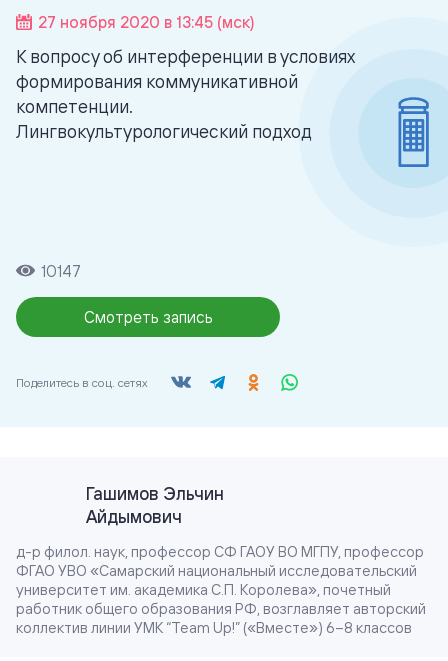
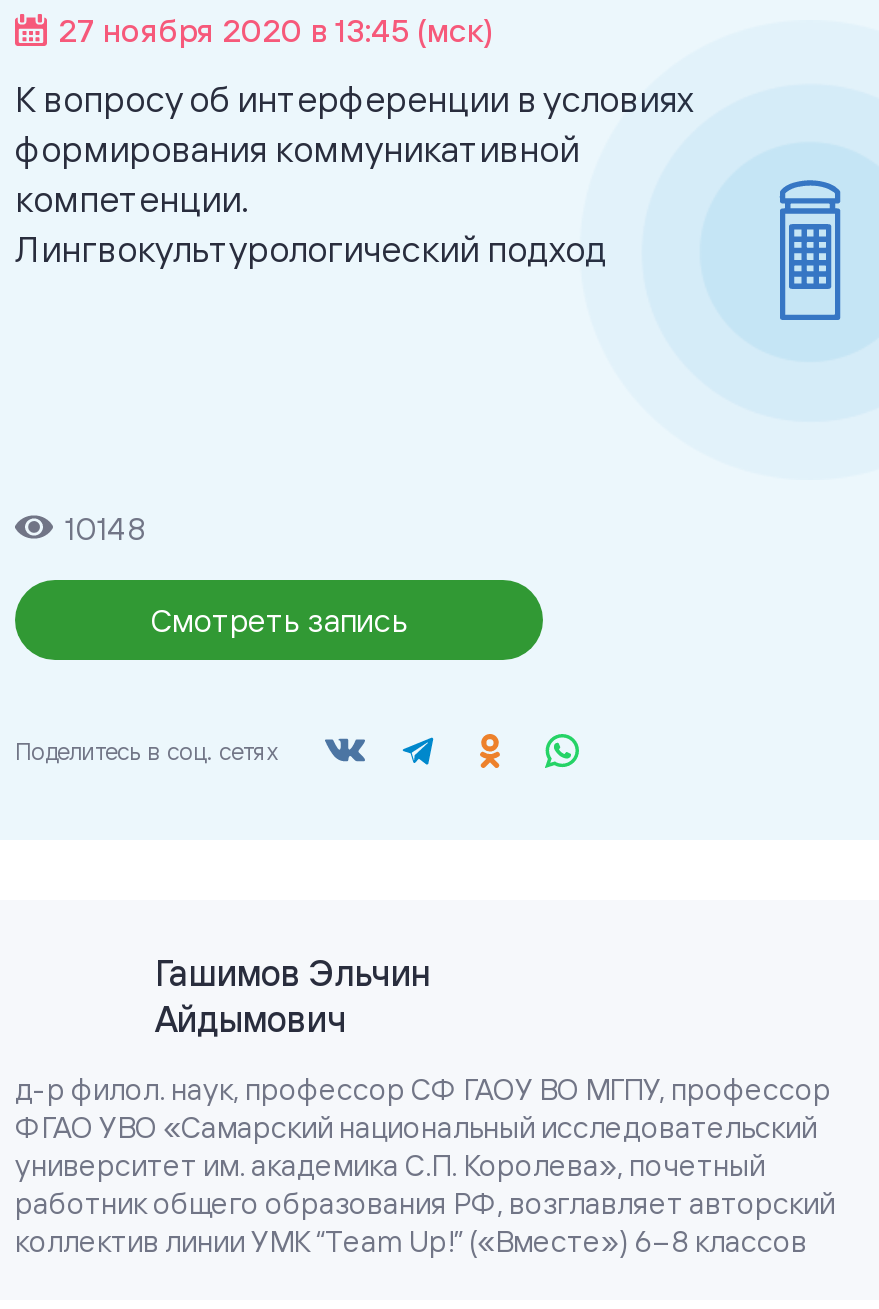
- 10147
+ 10148
